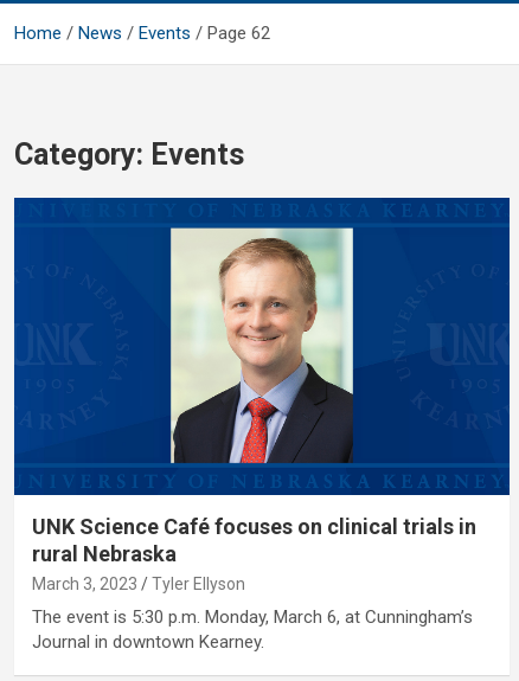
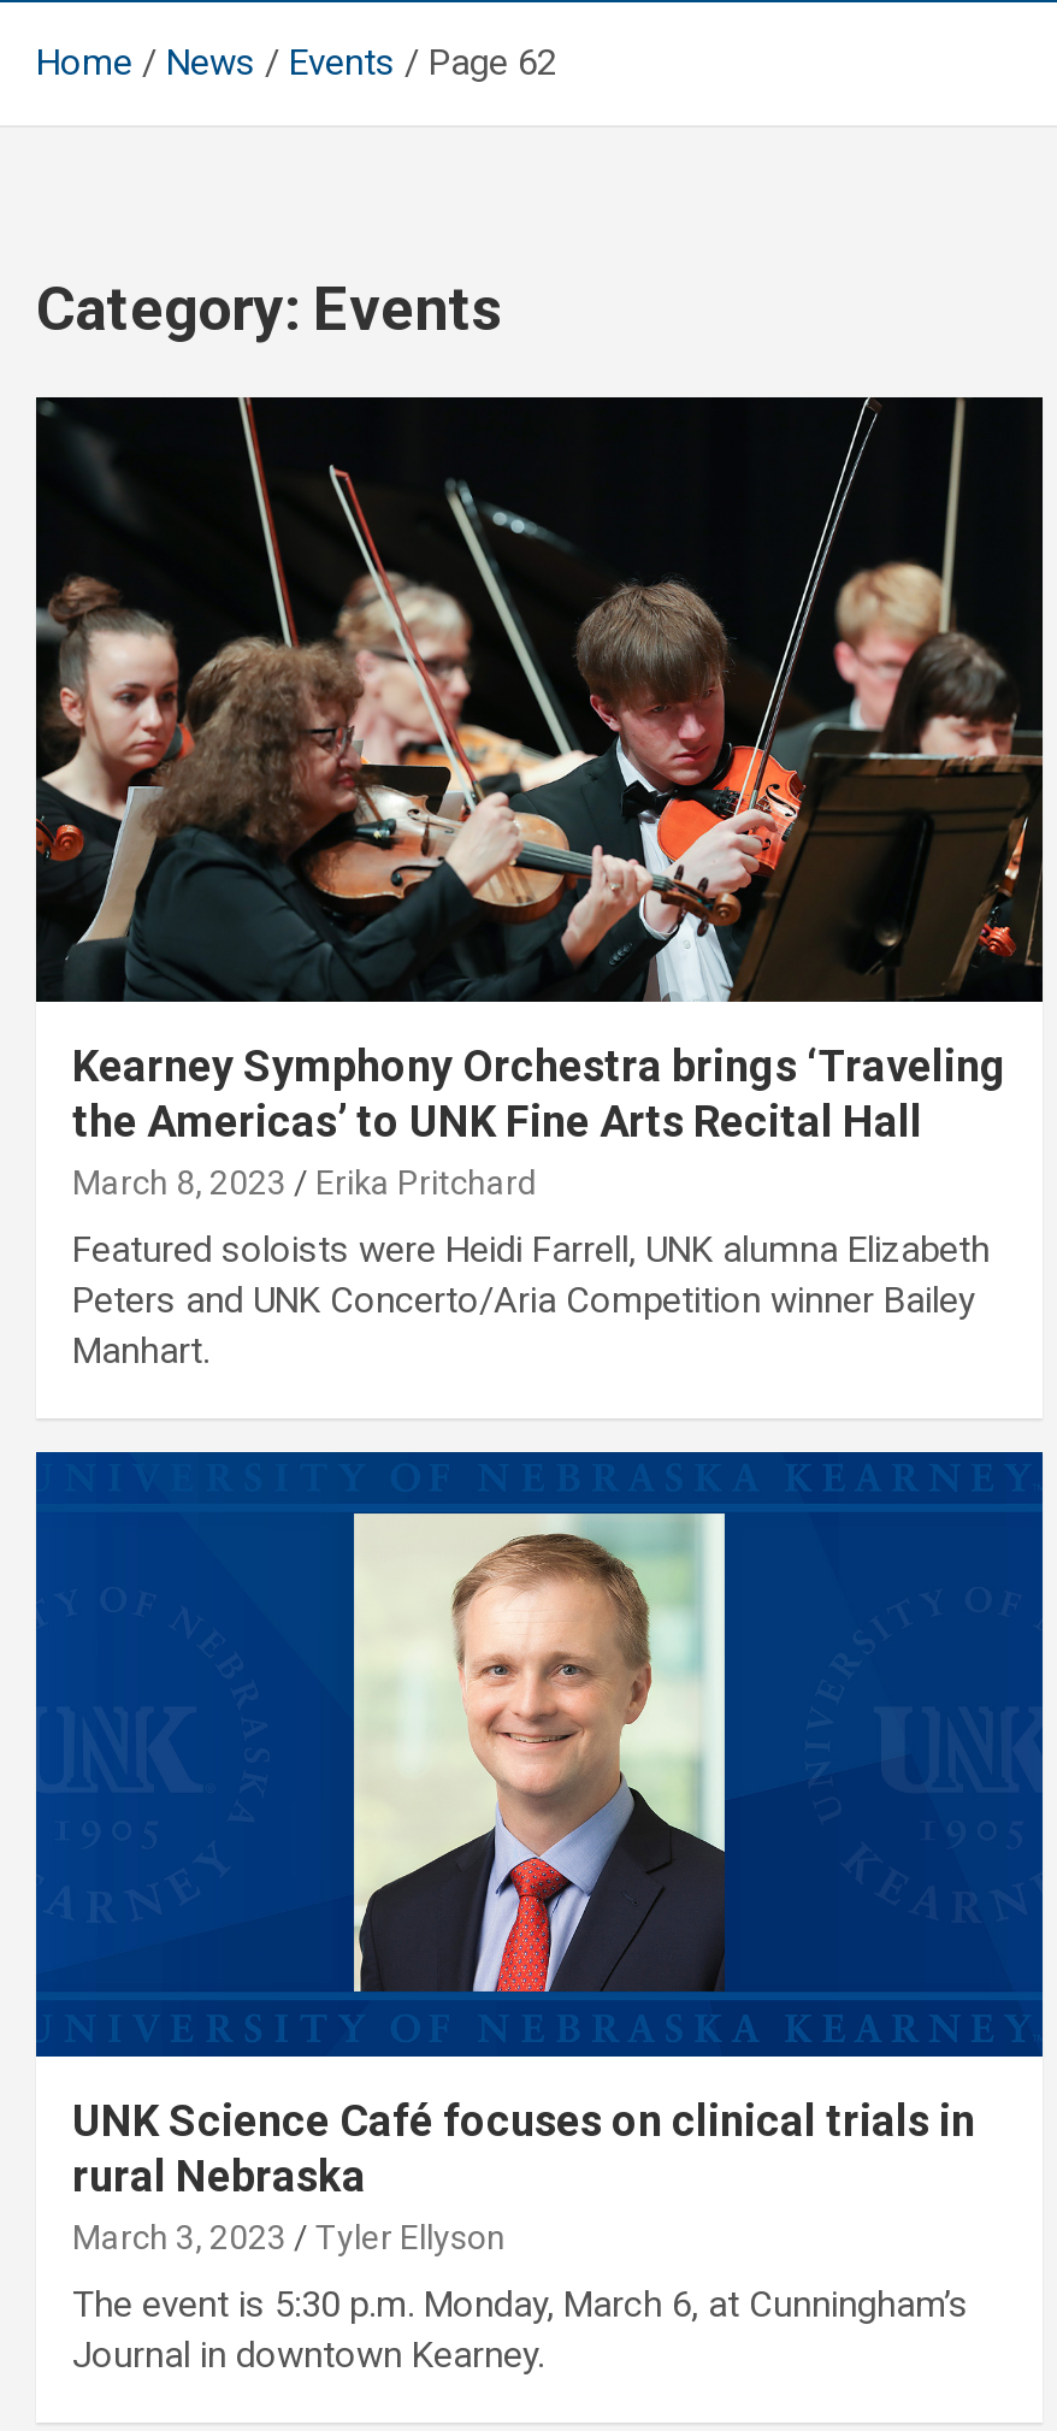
+ [image]
+ Kearney Symphony Orchestra brings ‘Traveling
+ the Americas’ to UNK Fine Arts Recital Hall
+ March 8, 2023
+ Erika Pritchard
+ Featured soloists were Heidi Farrell, UNK alumna Elizabeth
+ Peters and UNK Concerto/Aria Competition winner Bailey
+ Manhart.
